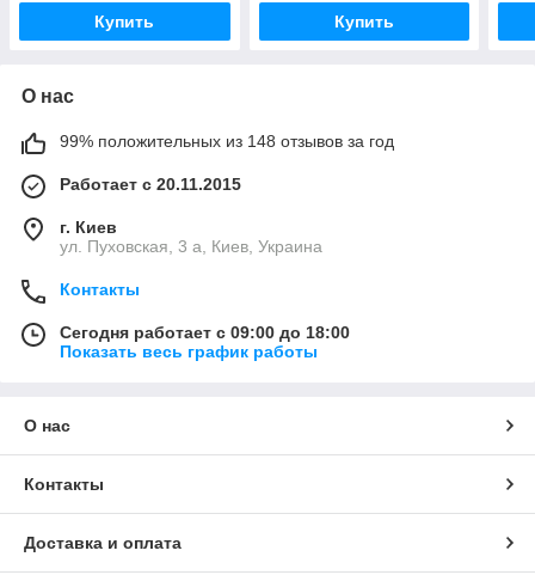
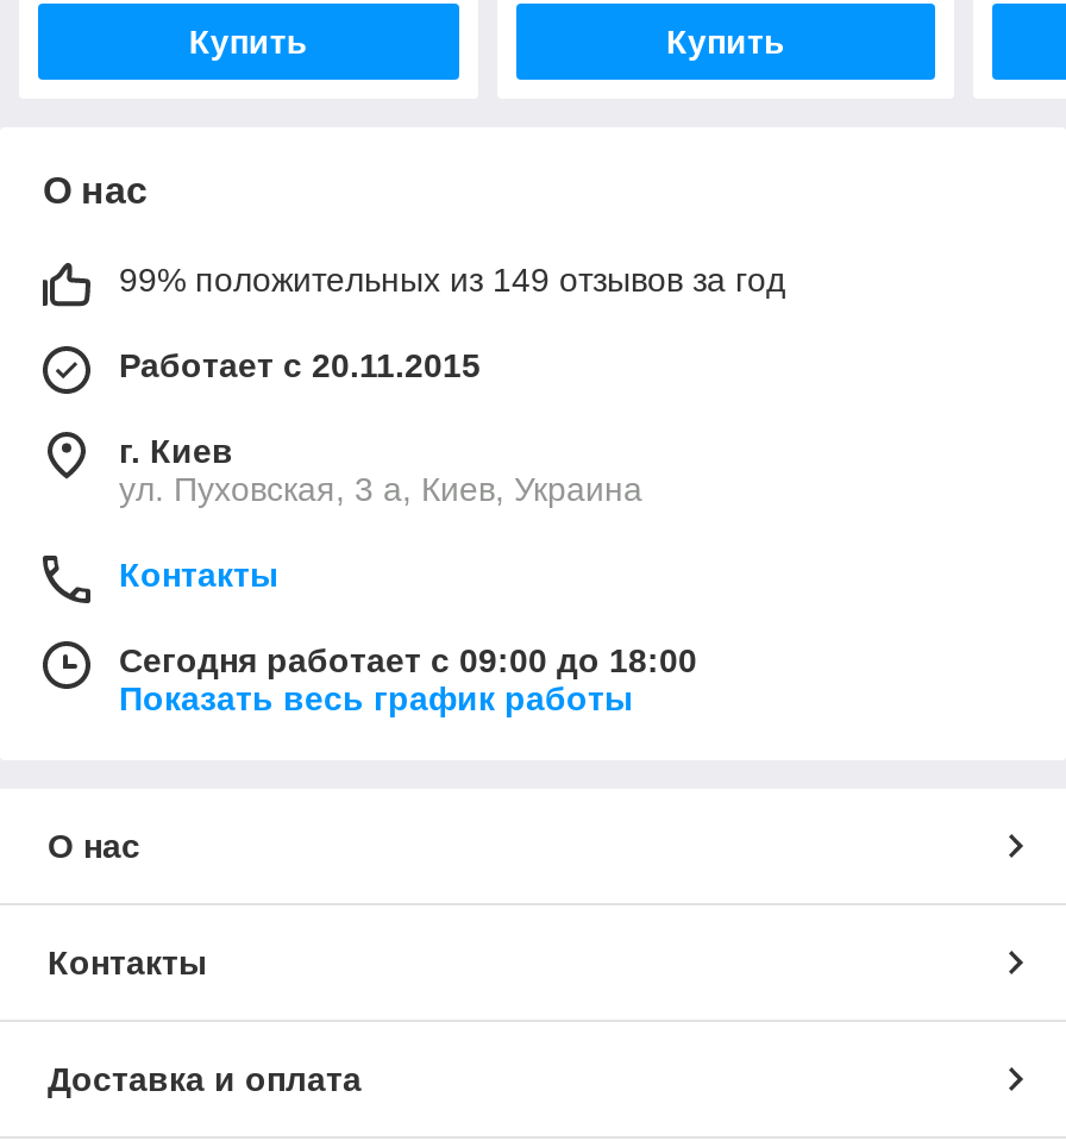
- 99% положительных из 148 отзывов за год
+ 99% положительных из 149 отзывов за год
